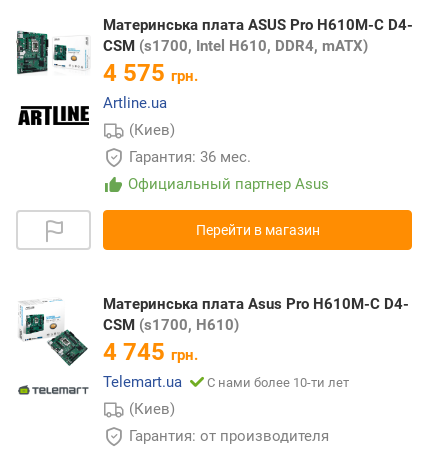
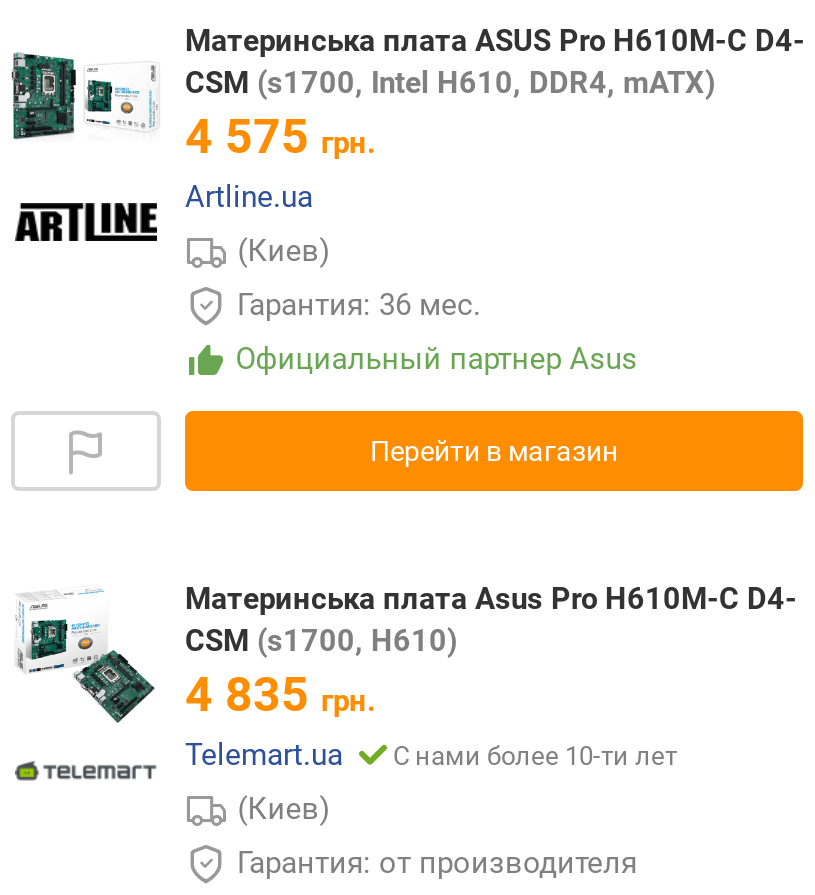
- 4 745 грн.
+ 4 835 грн.
